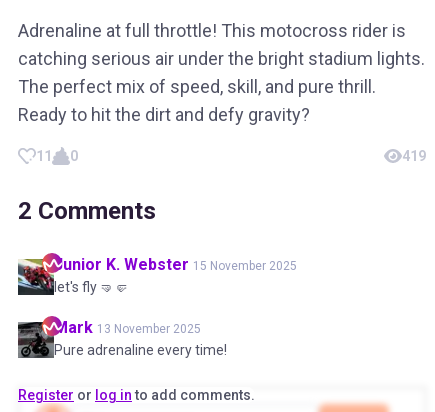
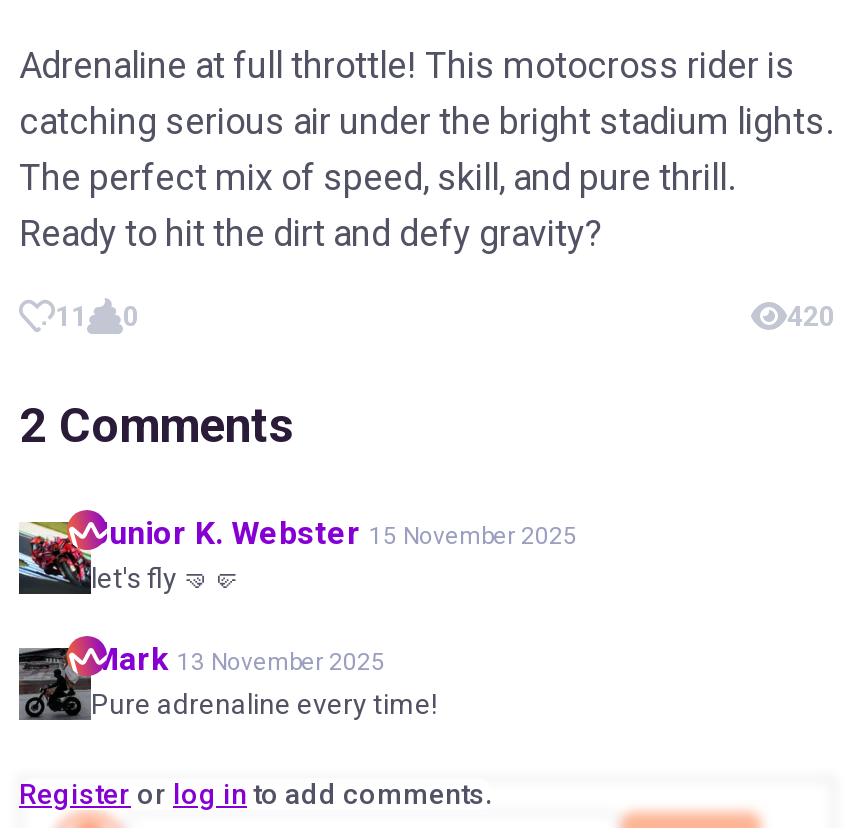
- 419
+ 420
